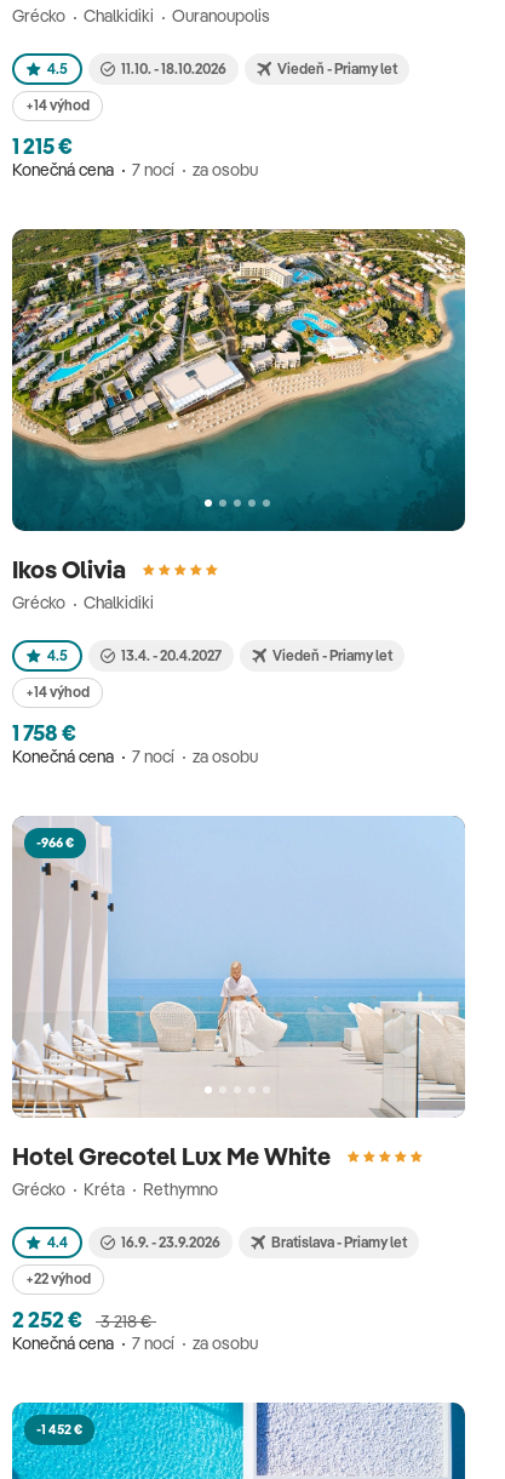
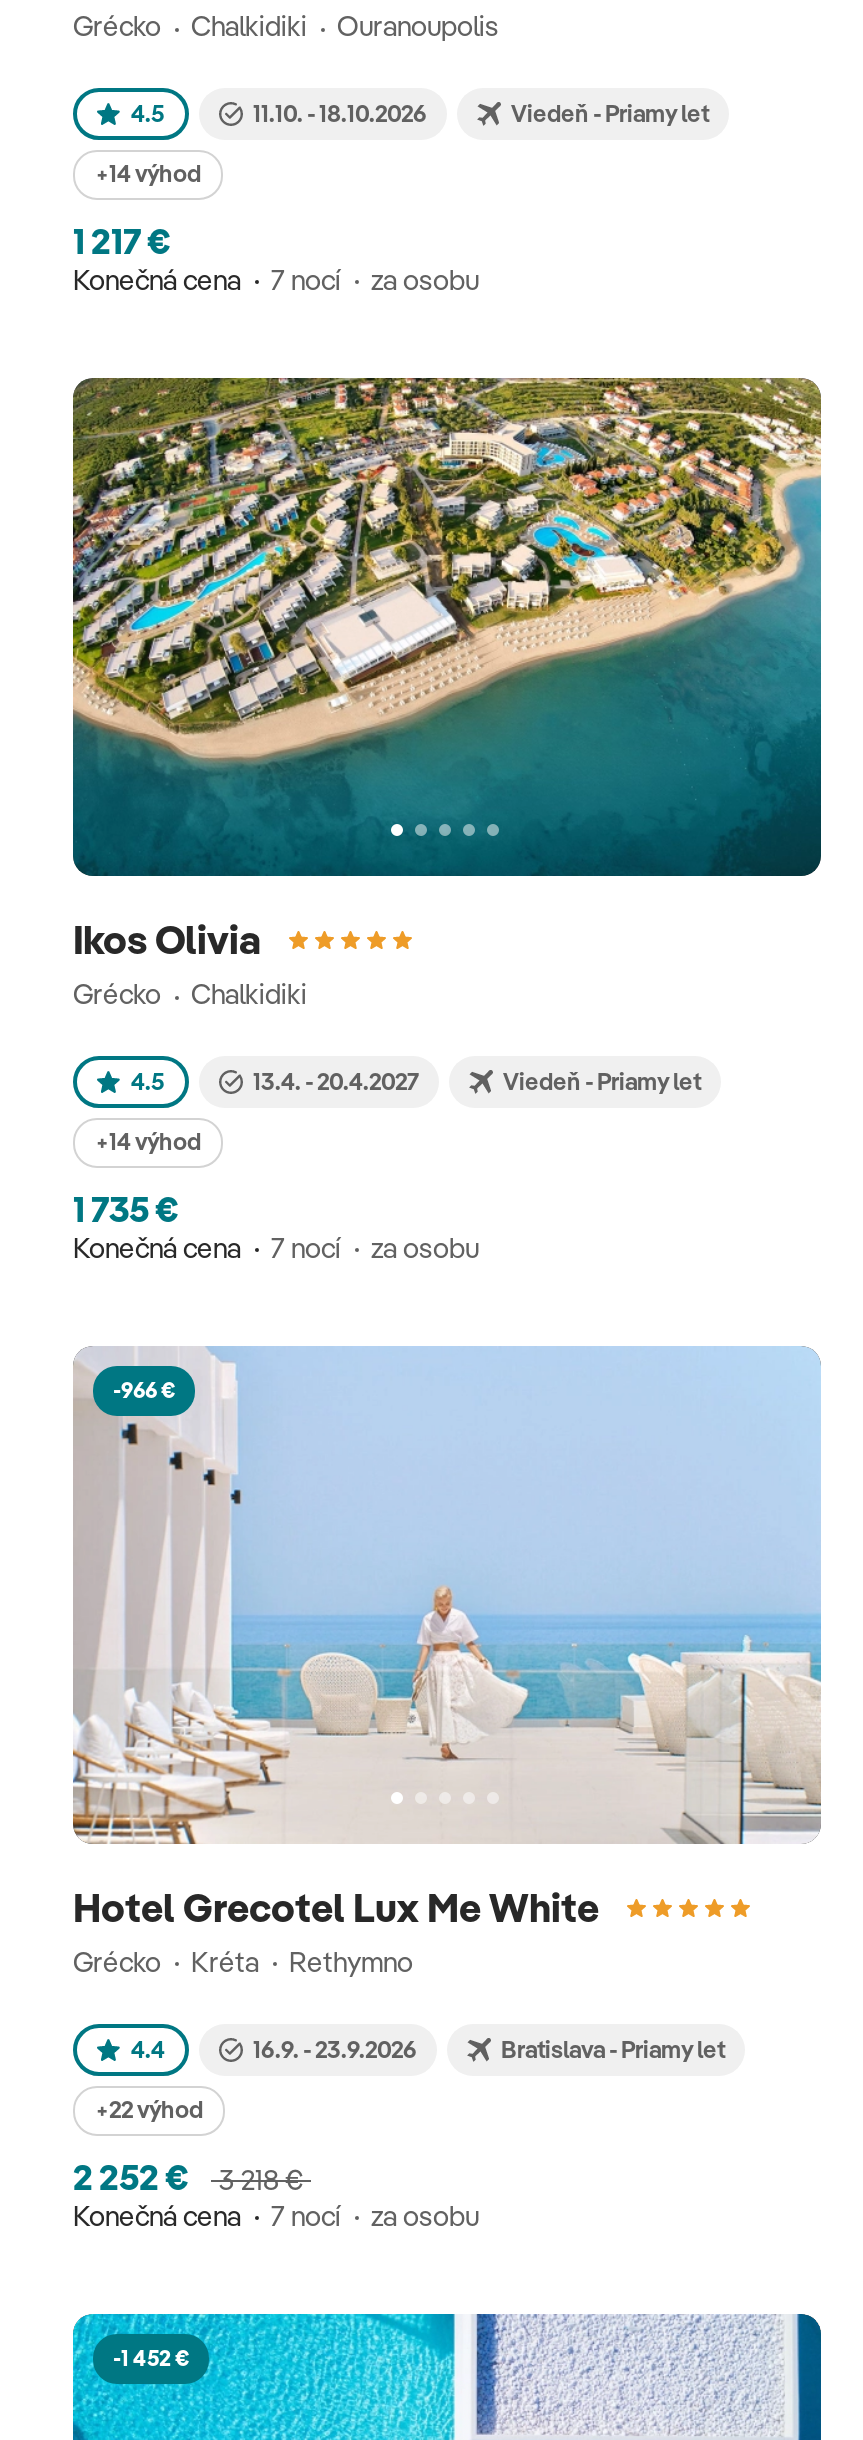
- 1 215 €
+ 1 217 €

- 1 758 €
+ 1 735 €
